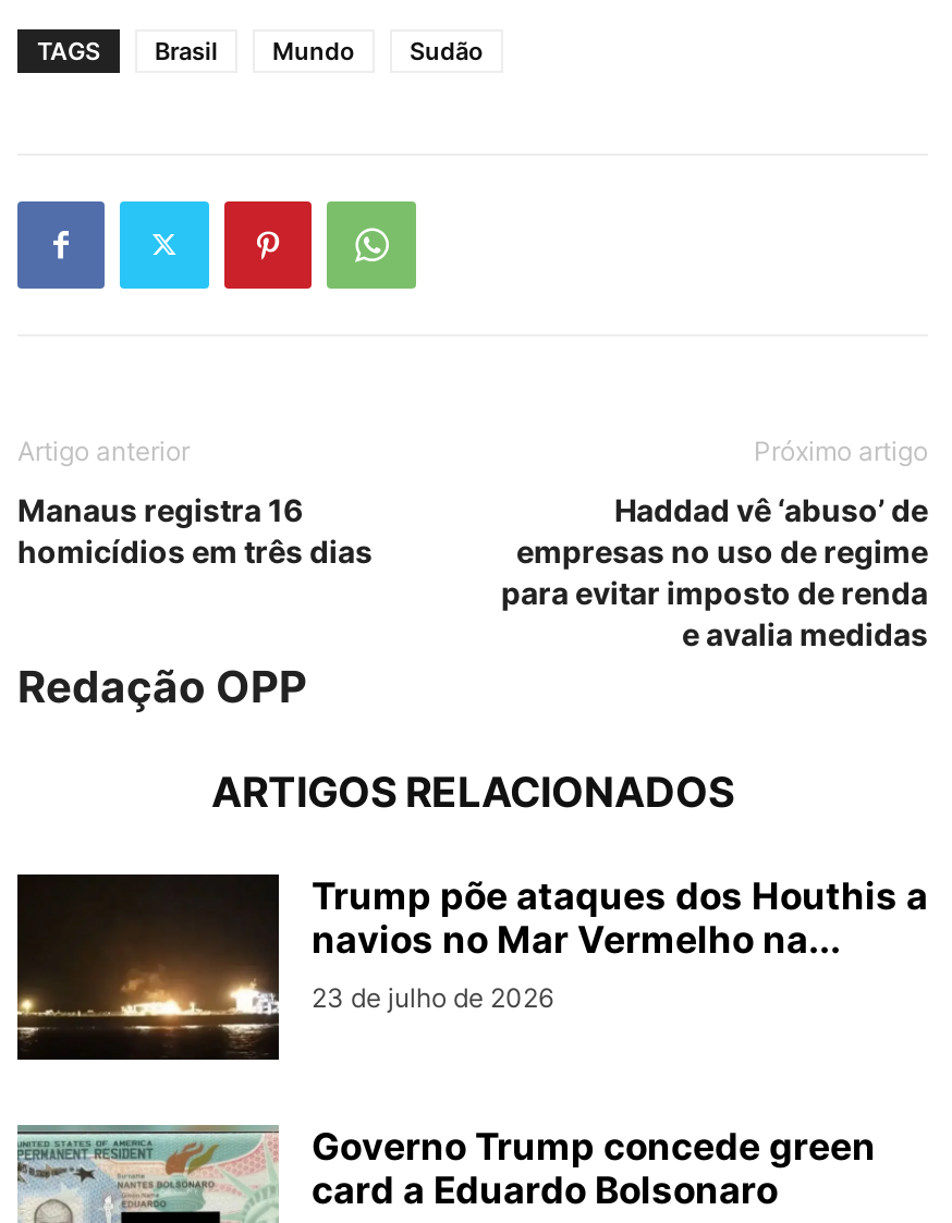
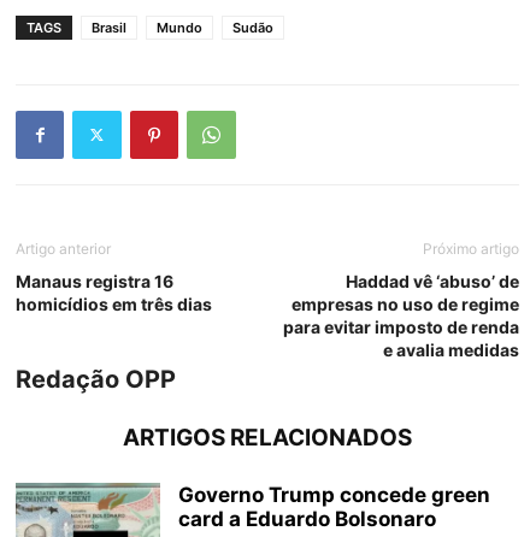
- [image]
- Trump põe ataques dos Houthis a
- navios no Mar Vermelho na...
- 23 de julho de 2026
